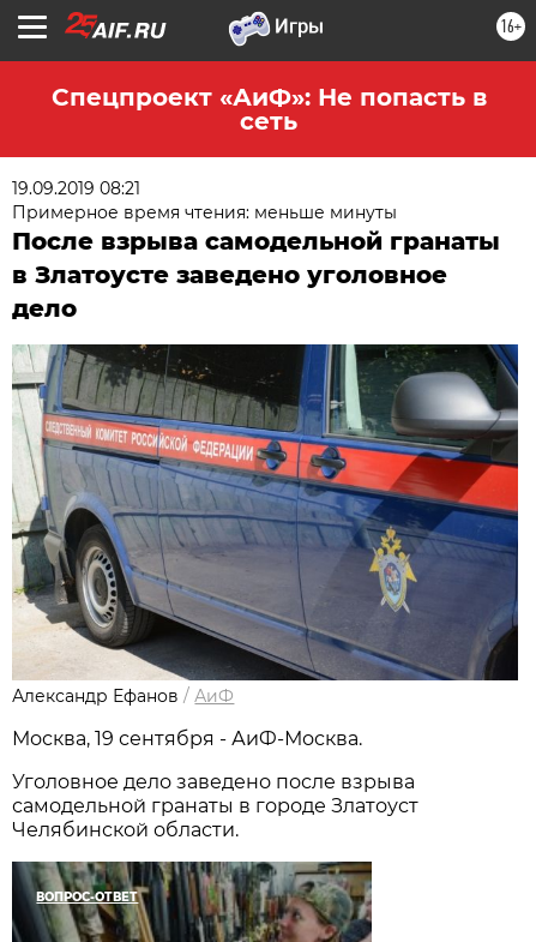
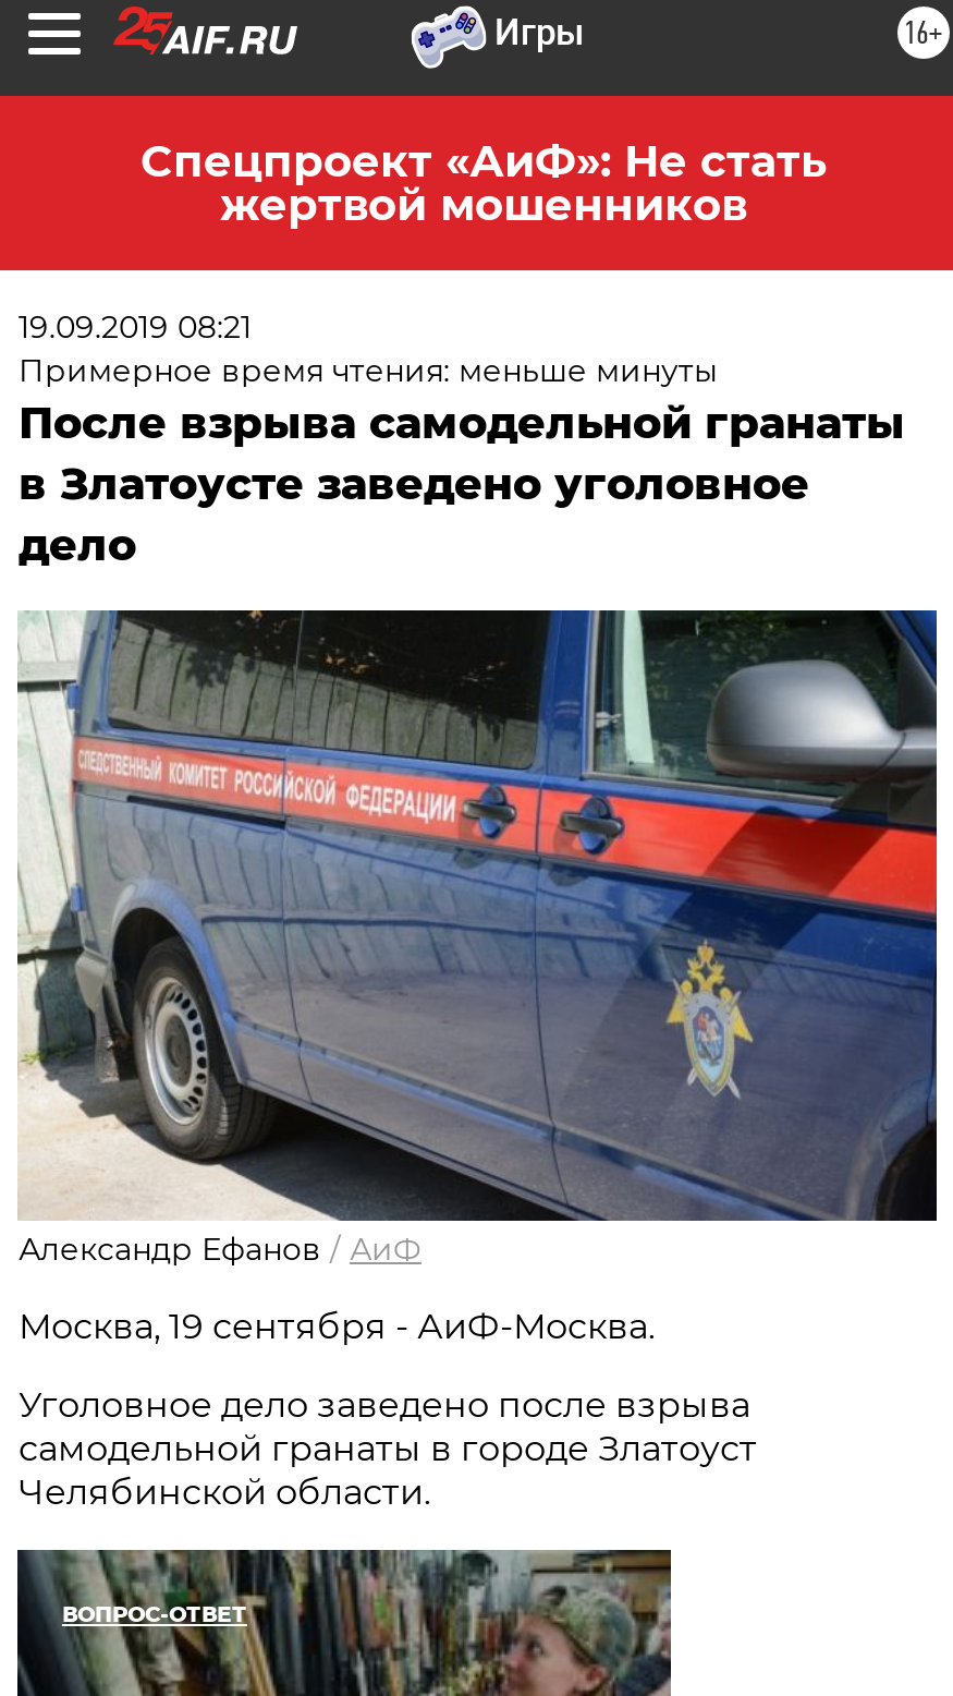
- Спецпроект «АиФ»: Не попасть в
- сеть
+ Спецпроект «АиФ»: Не стать
+ жертвой мошенников
